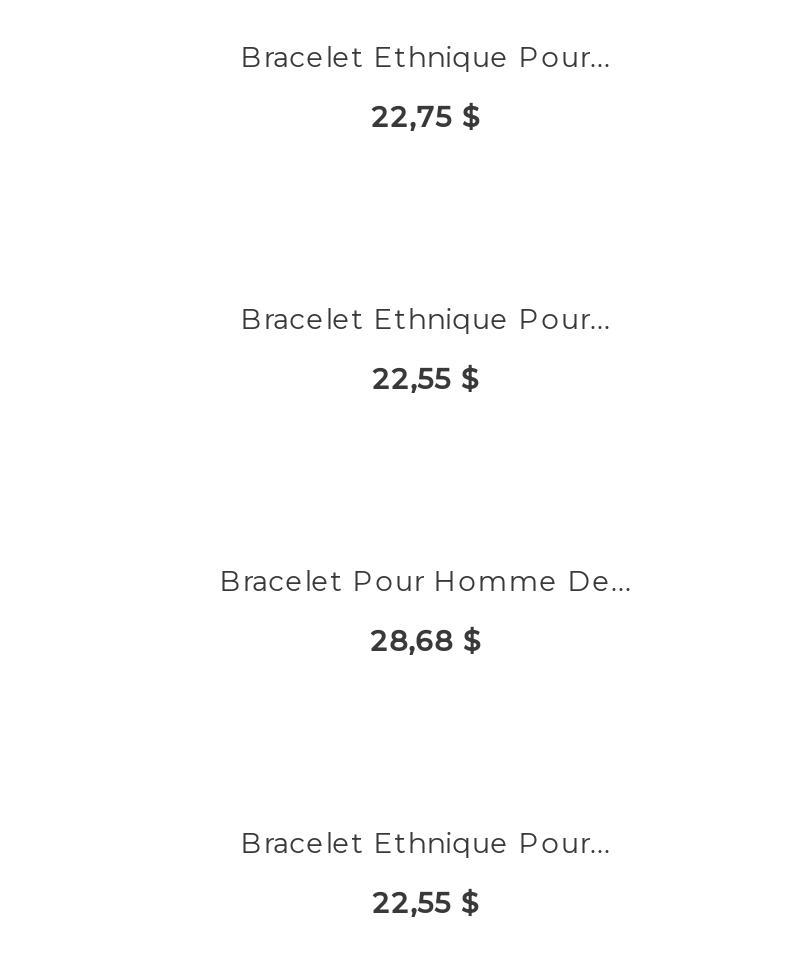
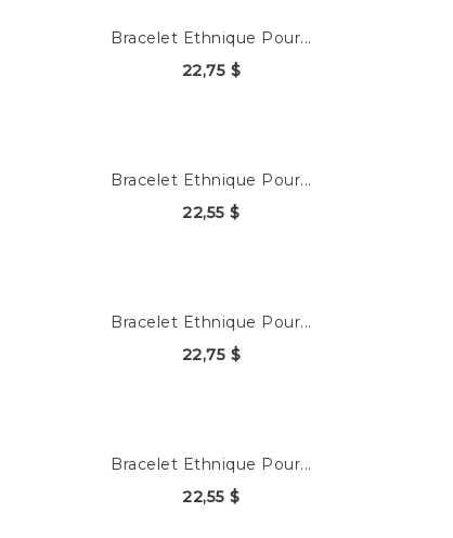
- Bracelet Pour Homme De...
+ Bracelet Ethnique Pour...

- 28,68 $
+ 22,75 $
